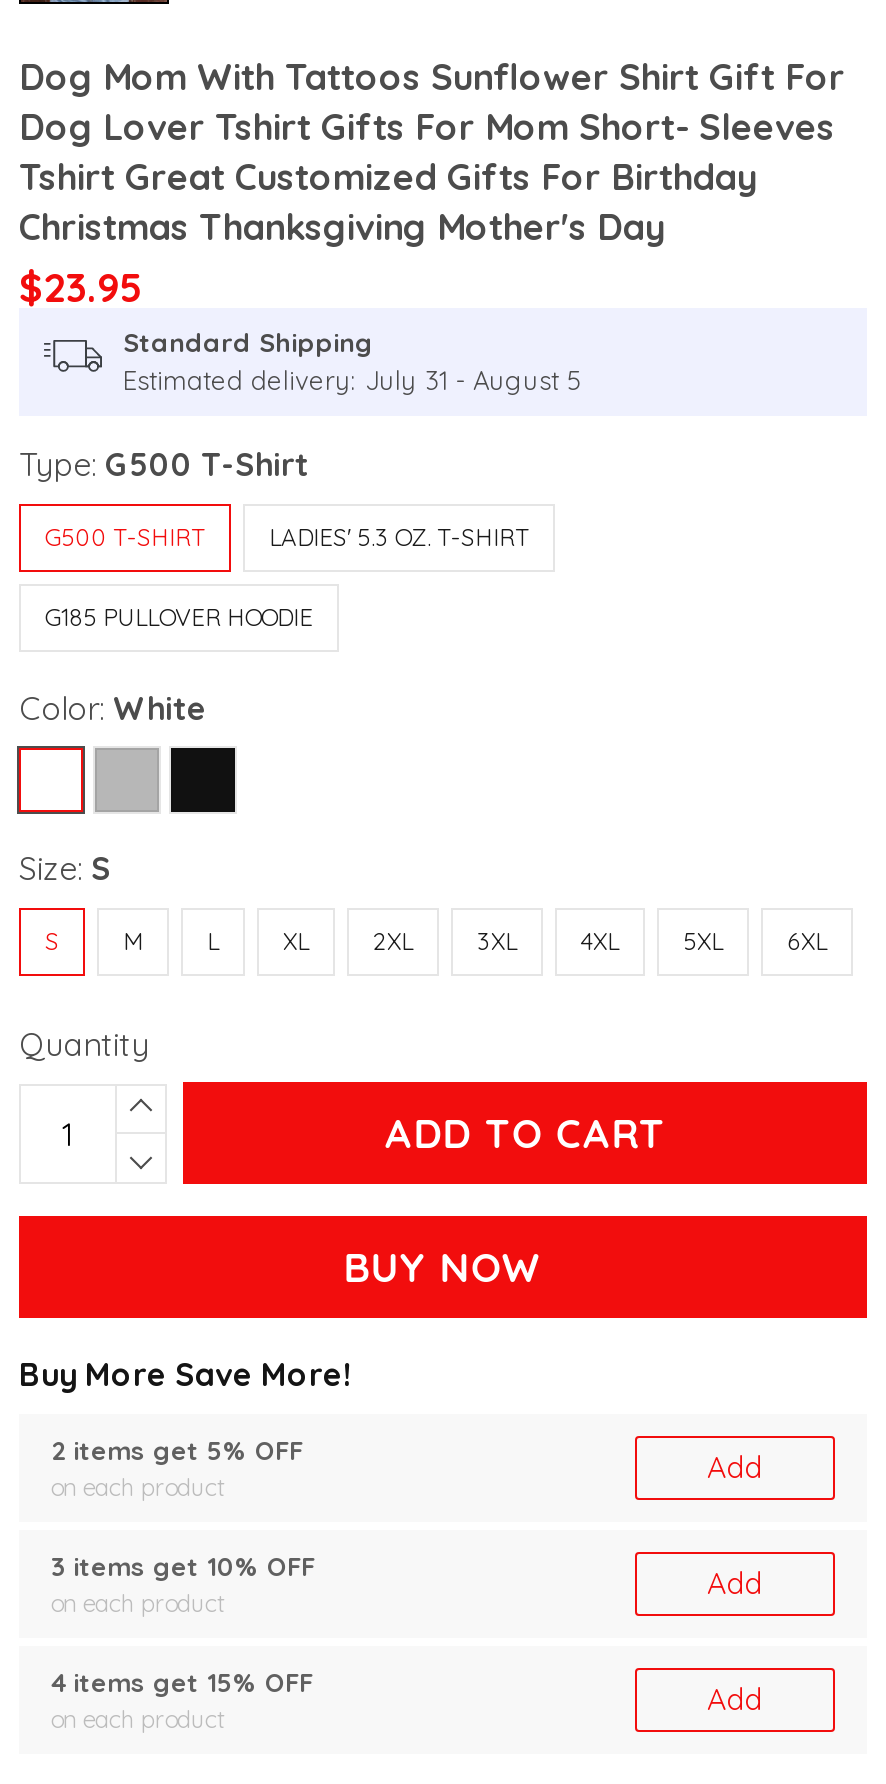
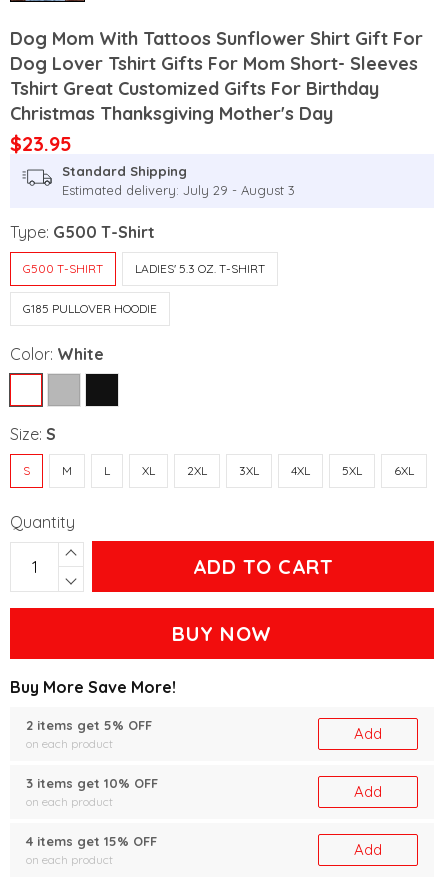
- Estimated delivery: July 31 - August 5
+ Estimated delivery: July 29 - August 3
